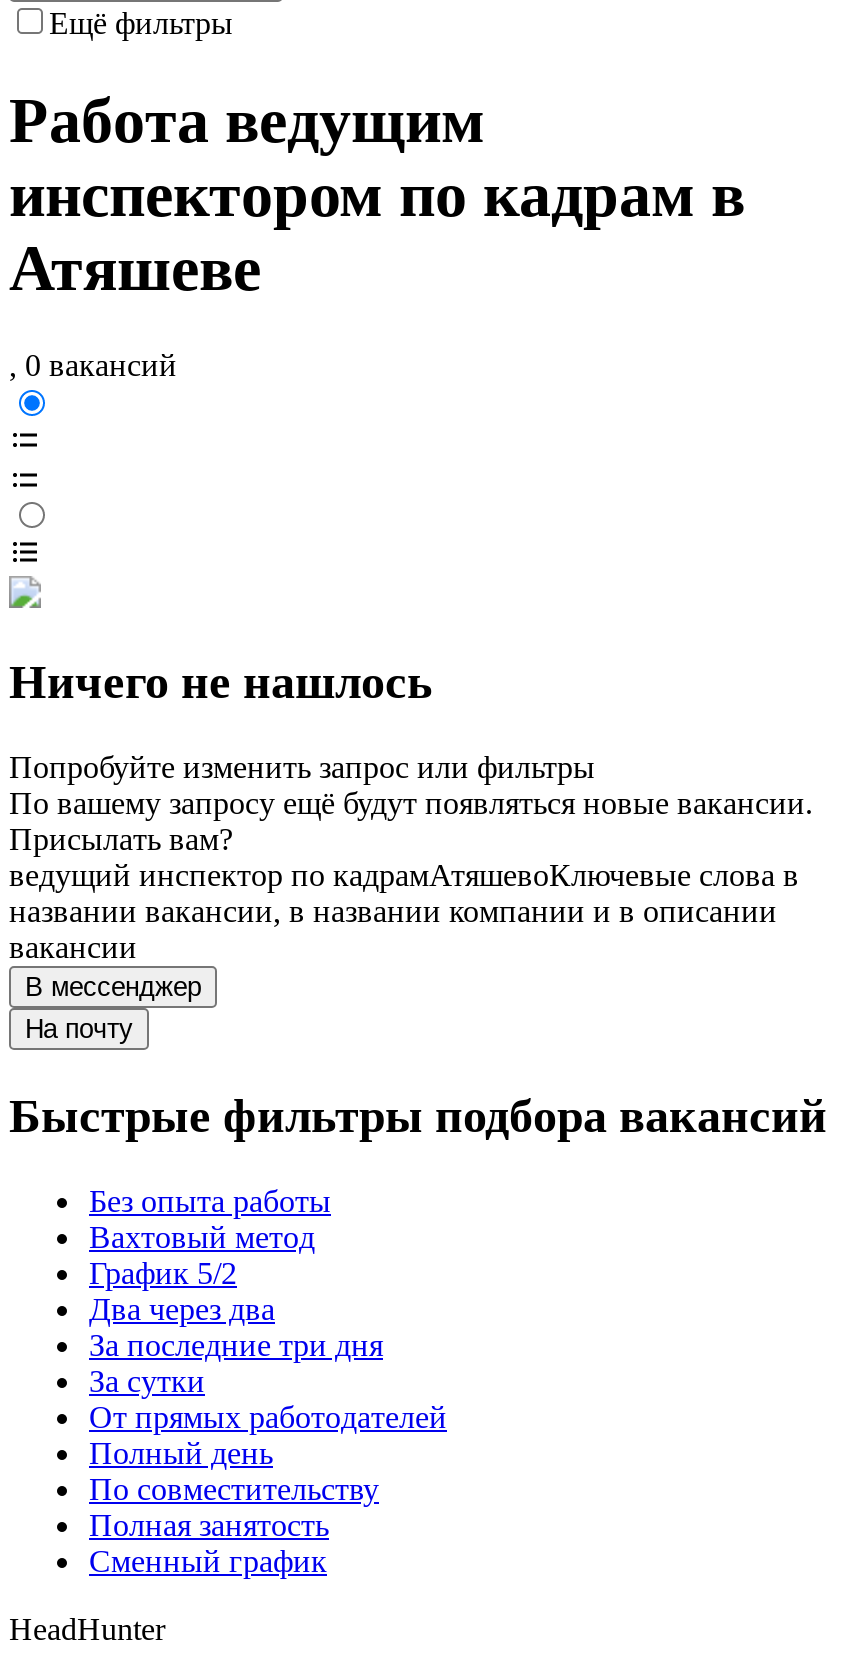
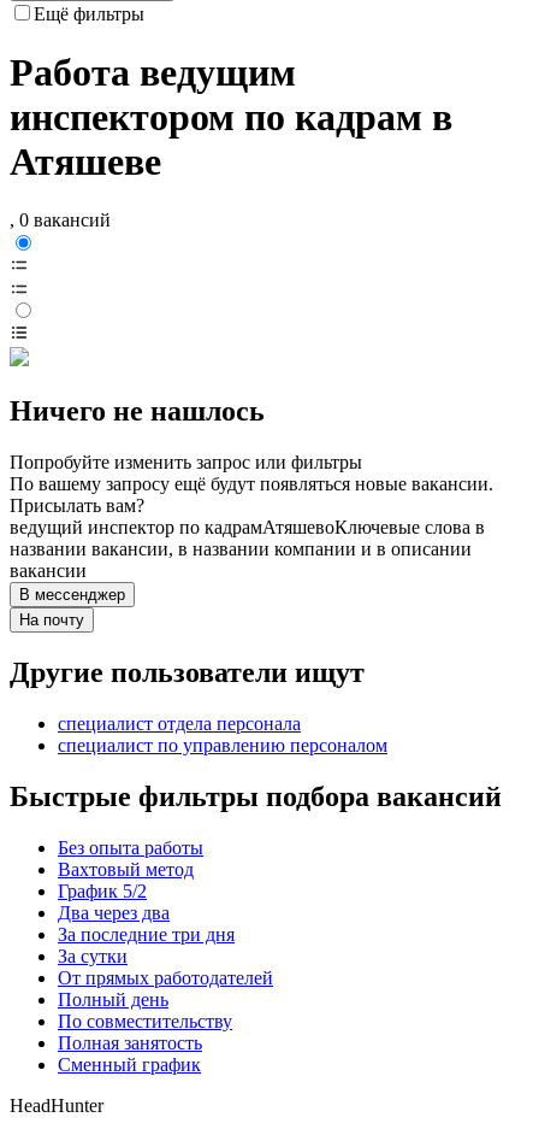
+ Другие пользователи ищут
+ специалист отдела персонала
+ специалист по управлению персоналом
